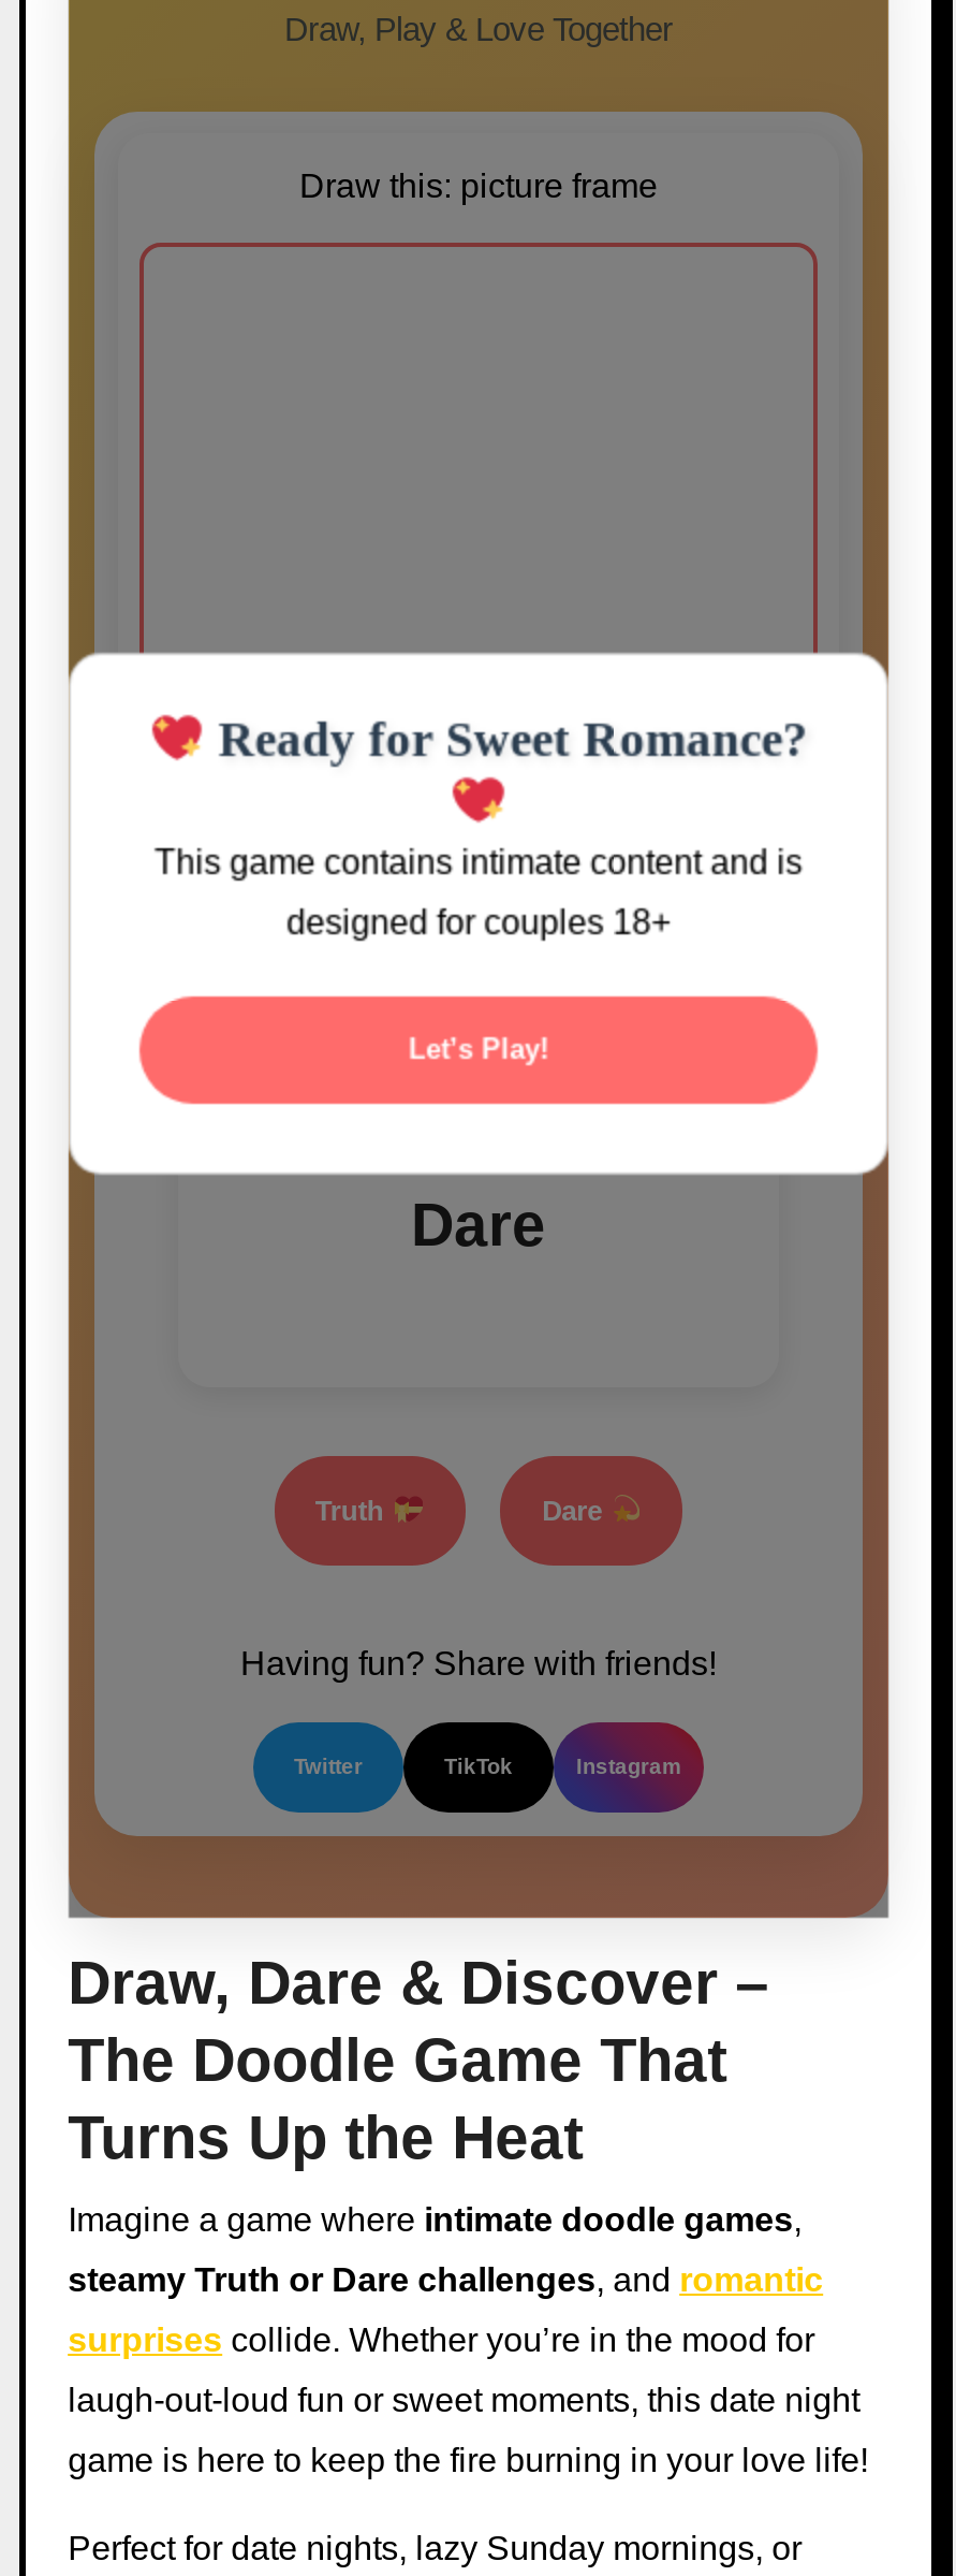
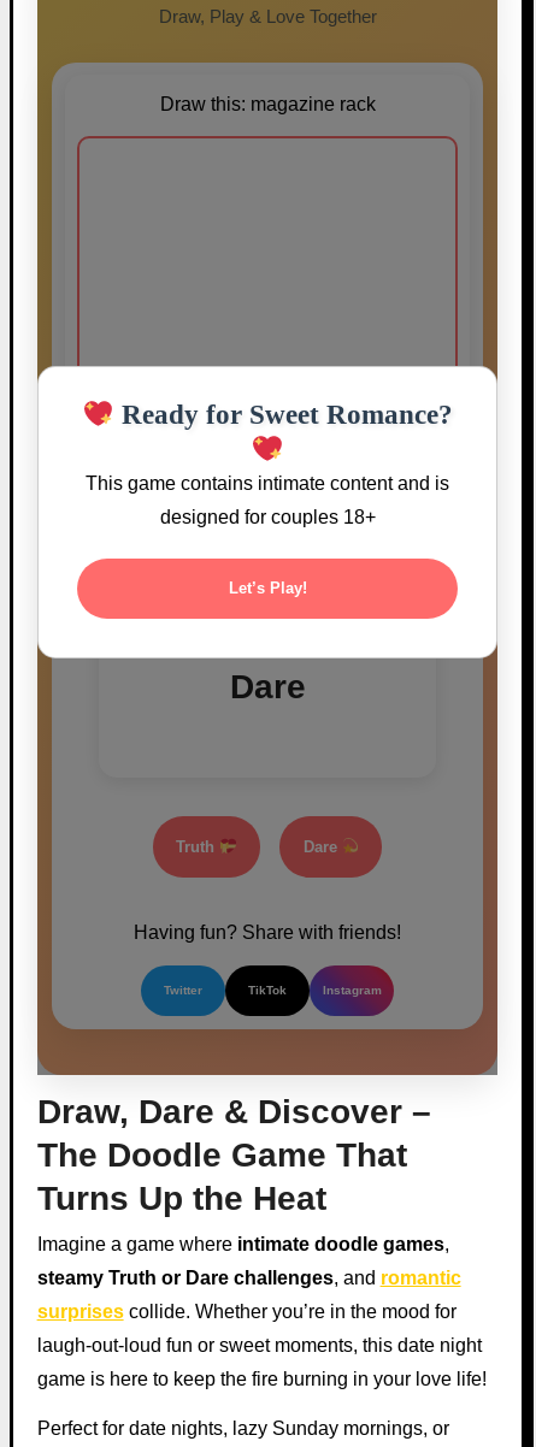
- Draw this: picture frame
+ Draw this: magazine rack
